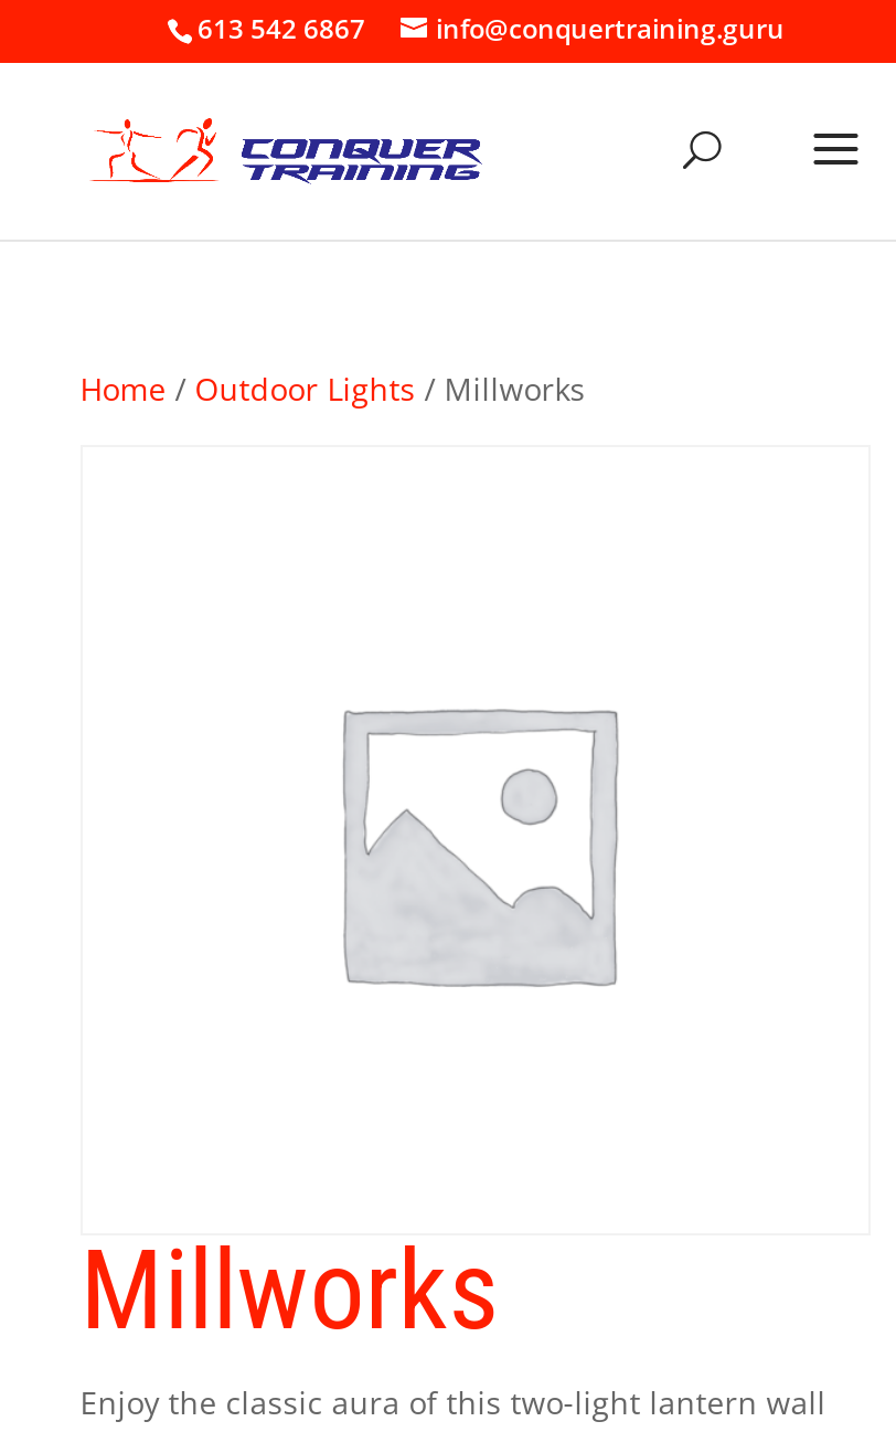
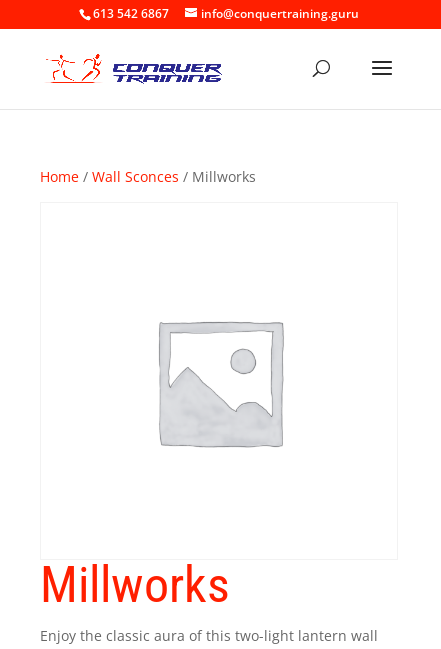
- Home / Outdoor Lights / Millworks
+ Home / Wall Sconces / Millworks
